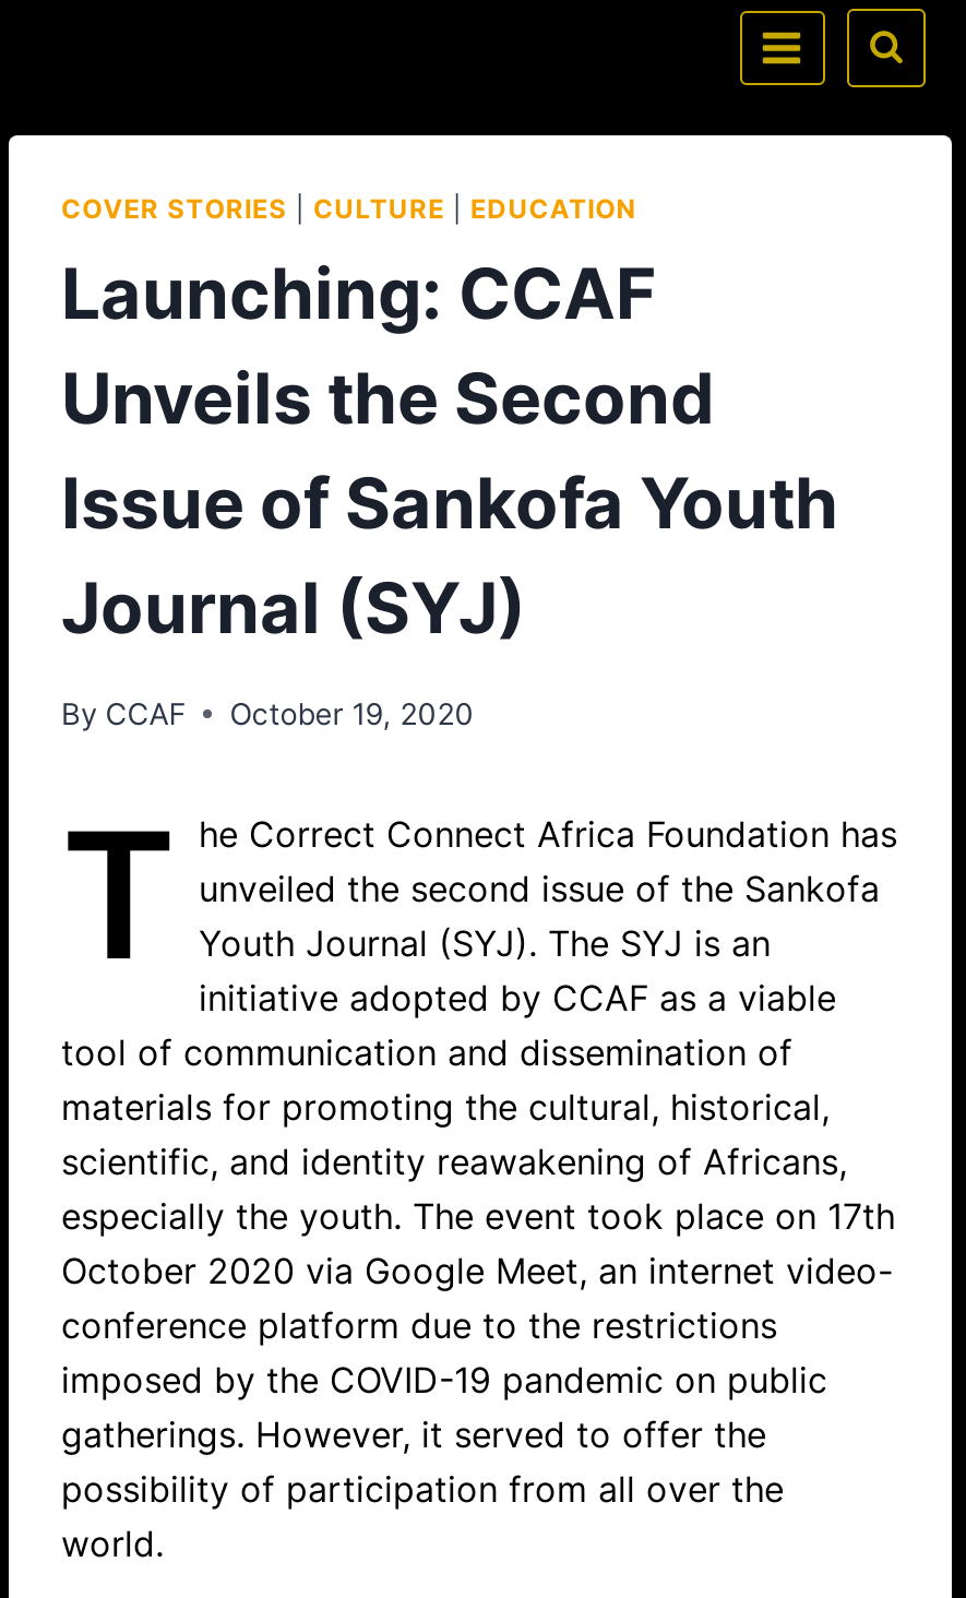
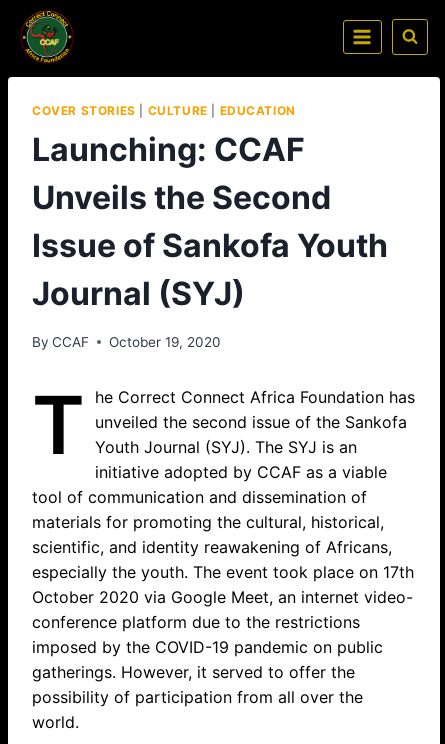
+ [image]
